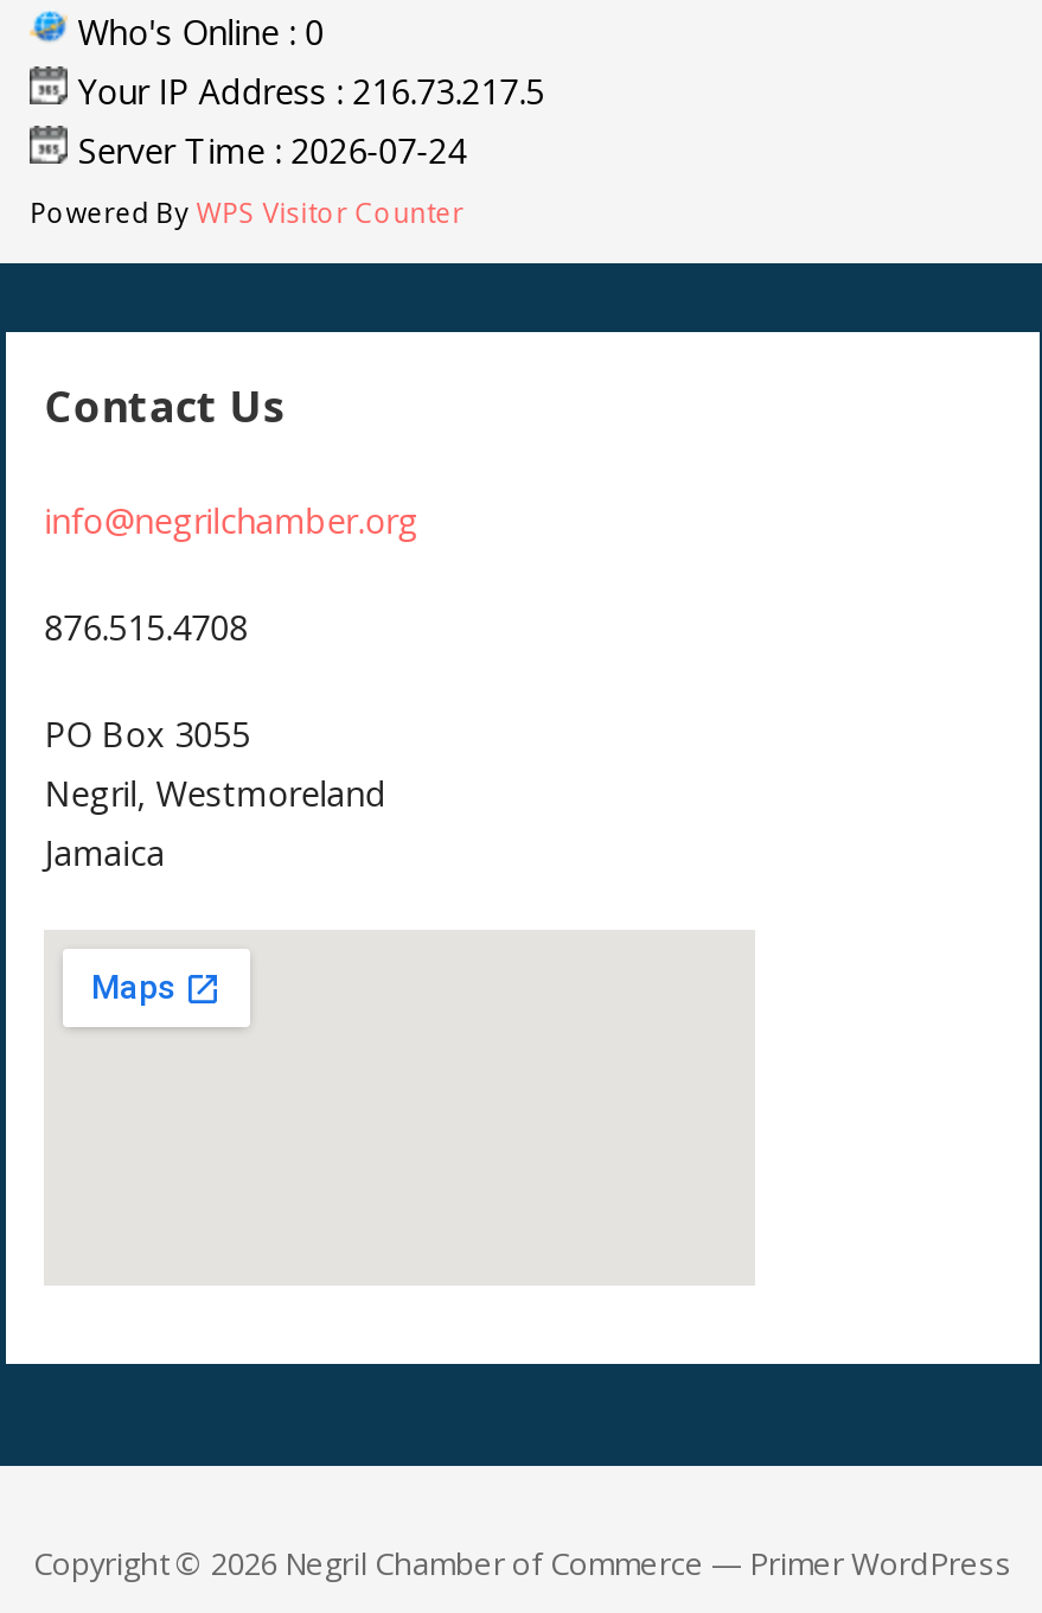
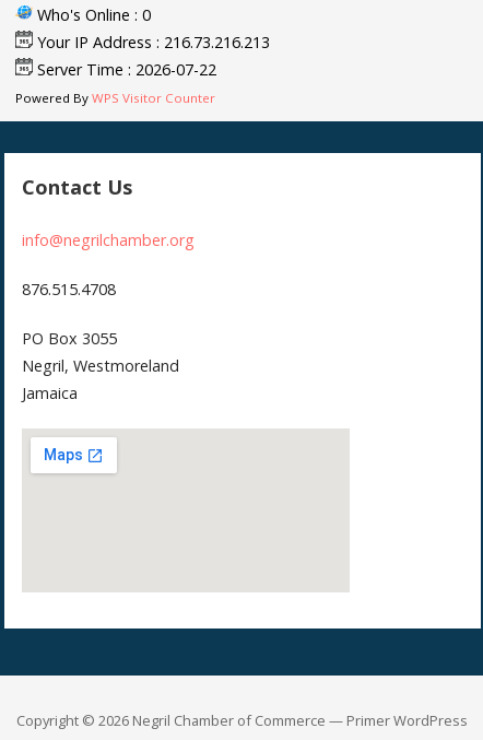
- Your IP Address : 216.73.217.5
+ Your IP Address : 216.73.216.213

- Server Time : 2026-07-24
+ Server Time : 2026-07-22
